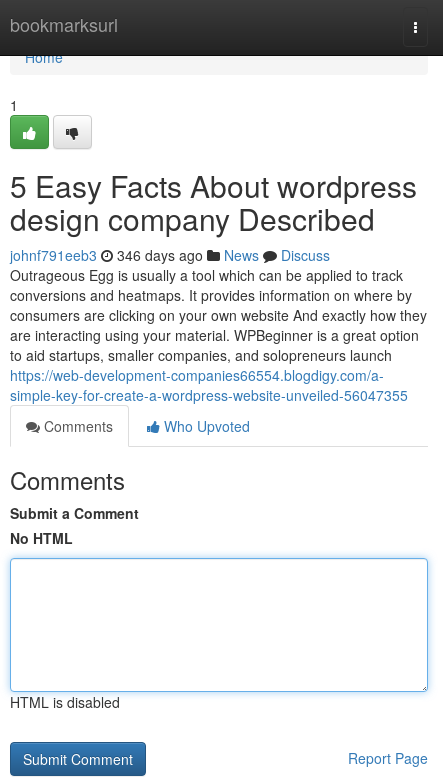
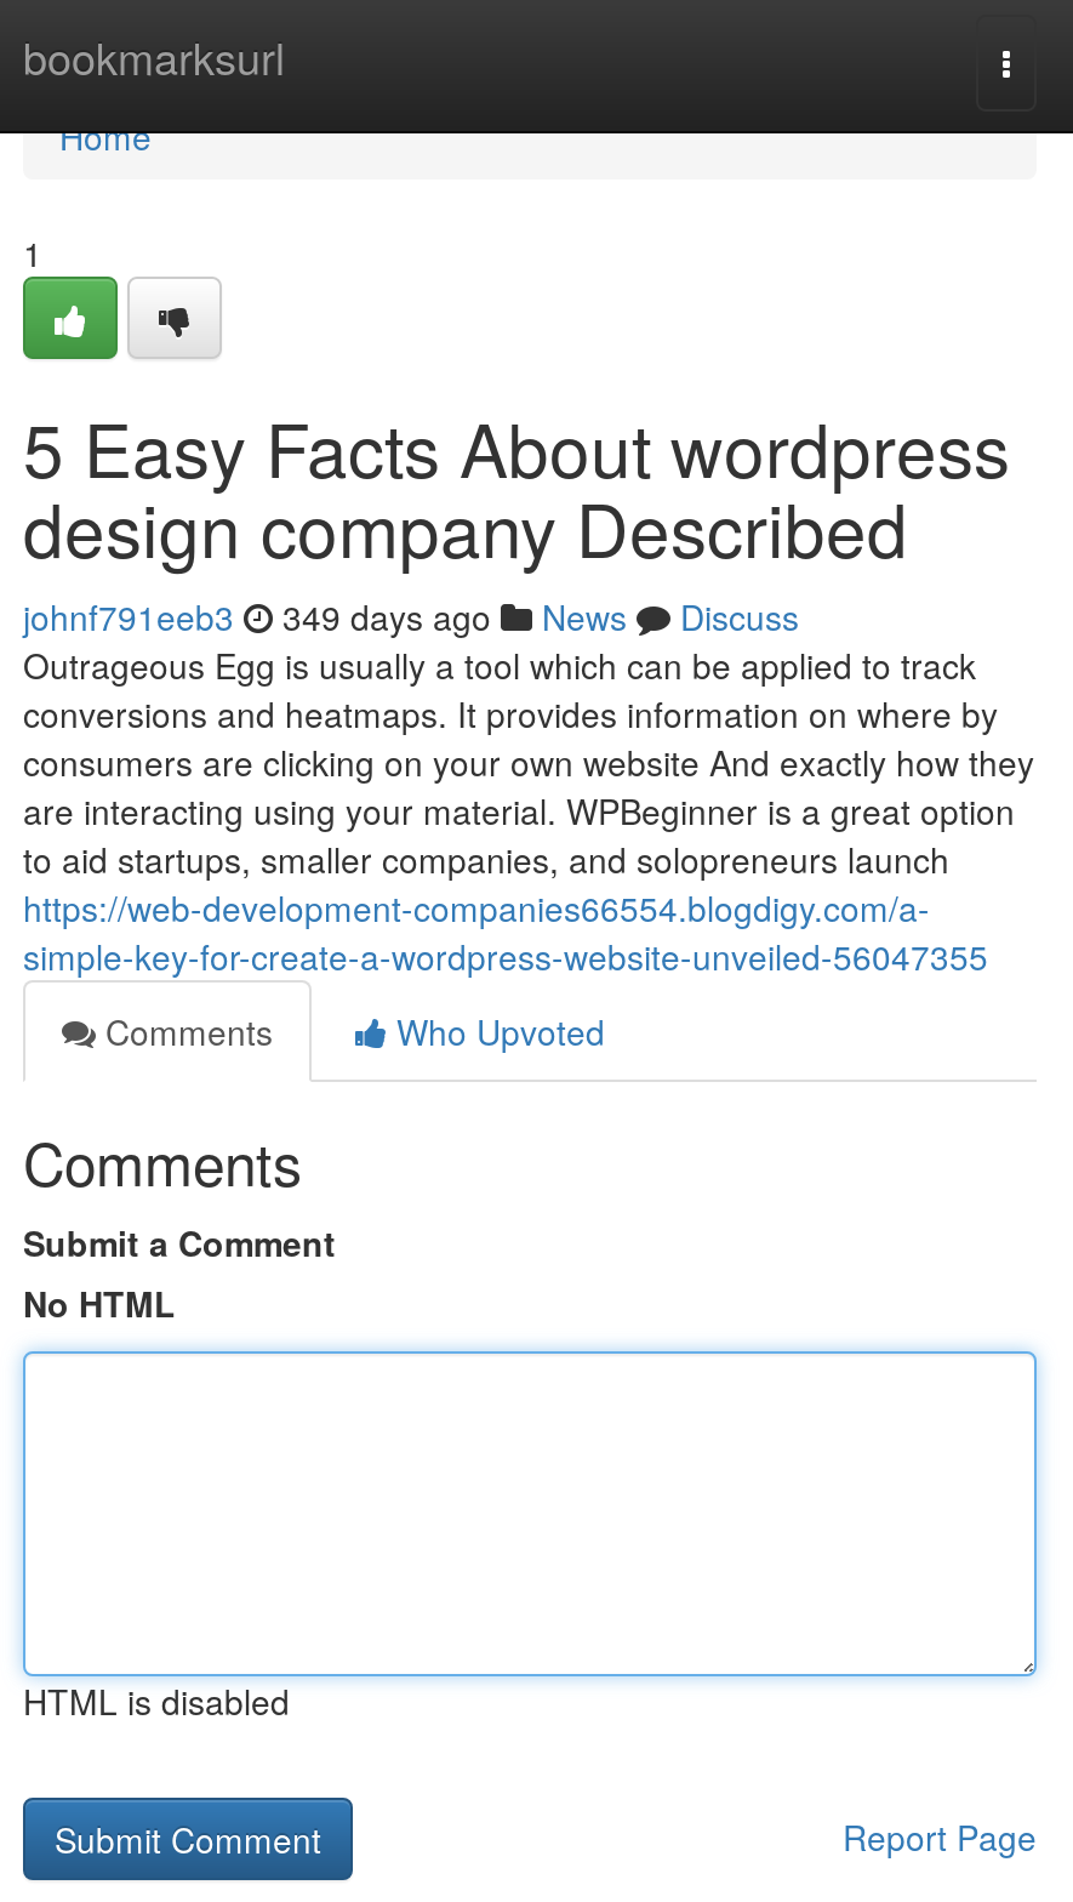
- johnf791eeb3 346 days ago News Discuss
+ johnf791eeb3 349 days ago News Discuss
